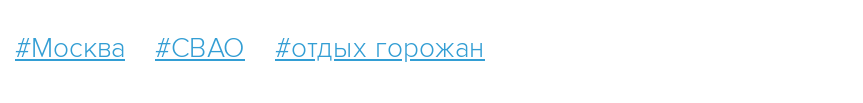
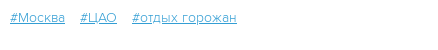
- #СВАО
+ #ЦАО
